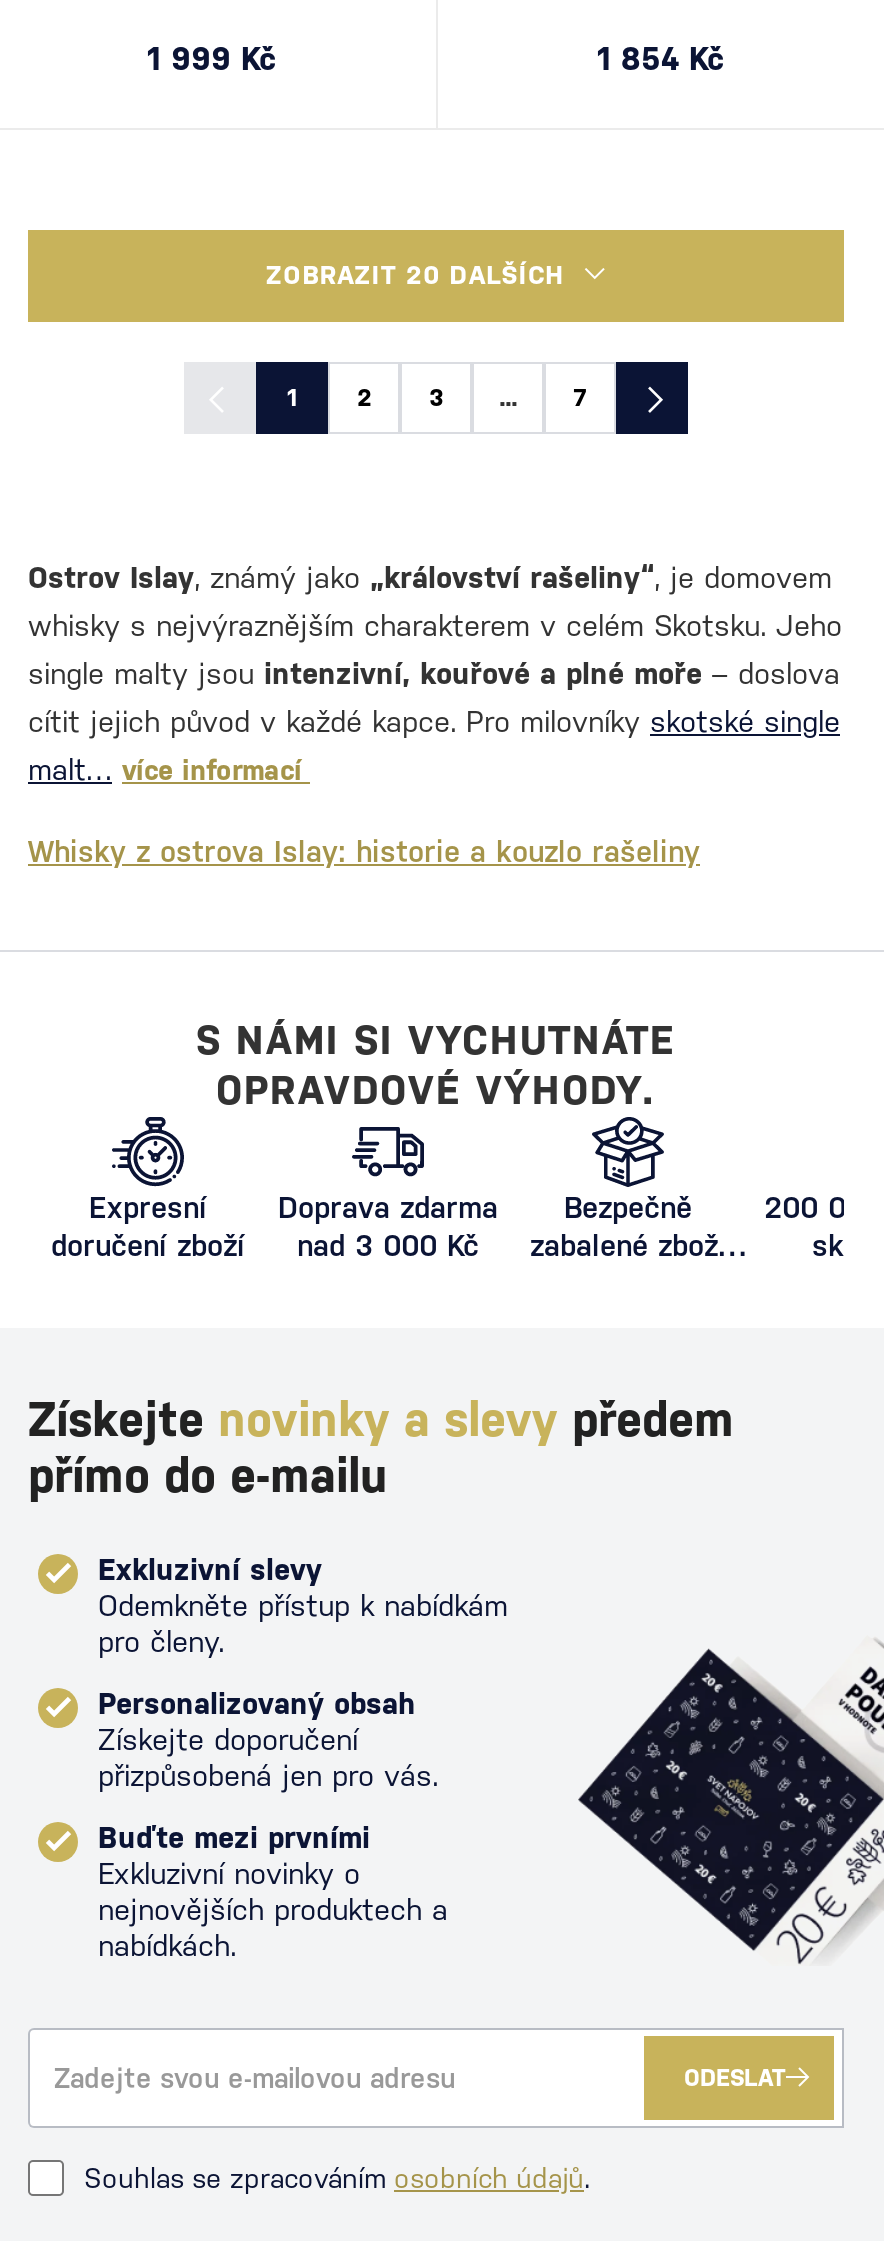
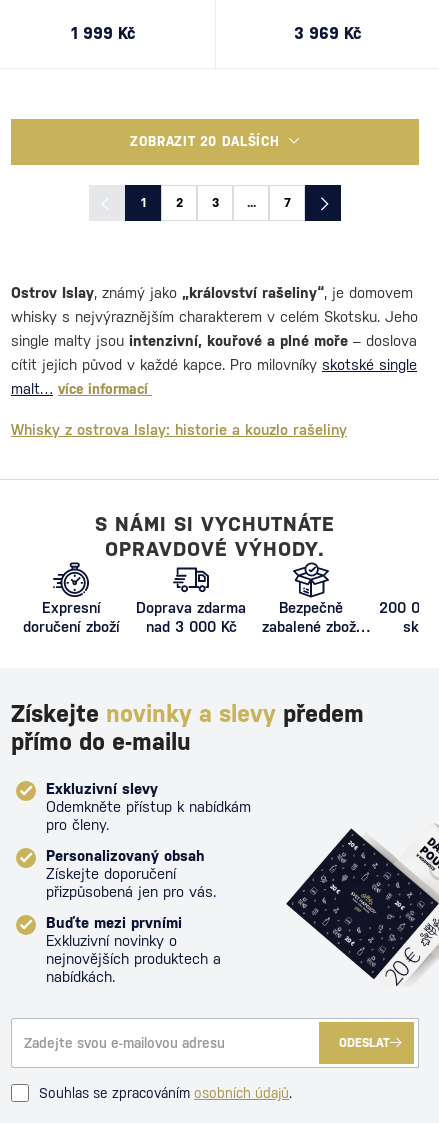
- 1 854 Kč
+ 3 969 Kč
